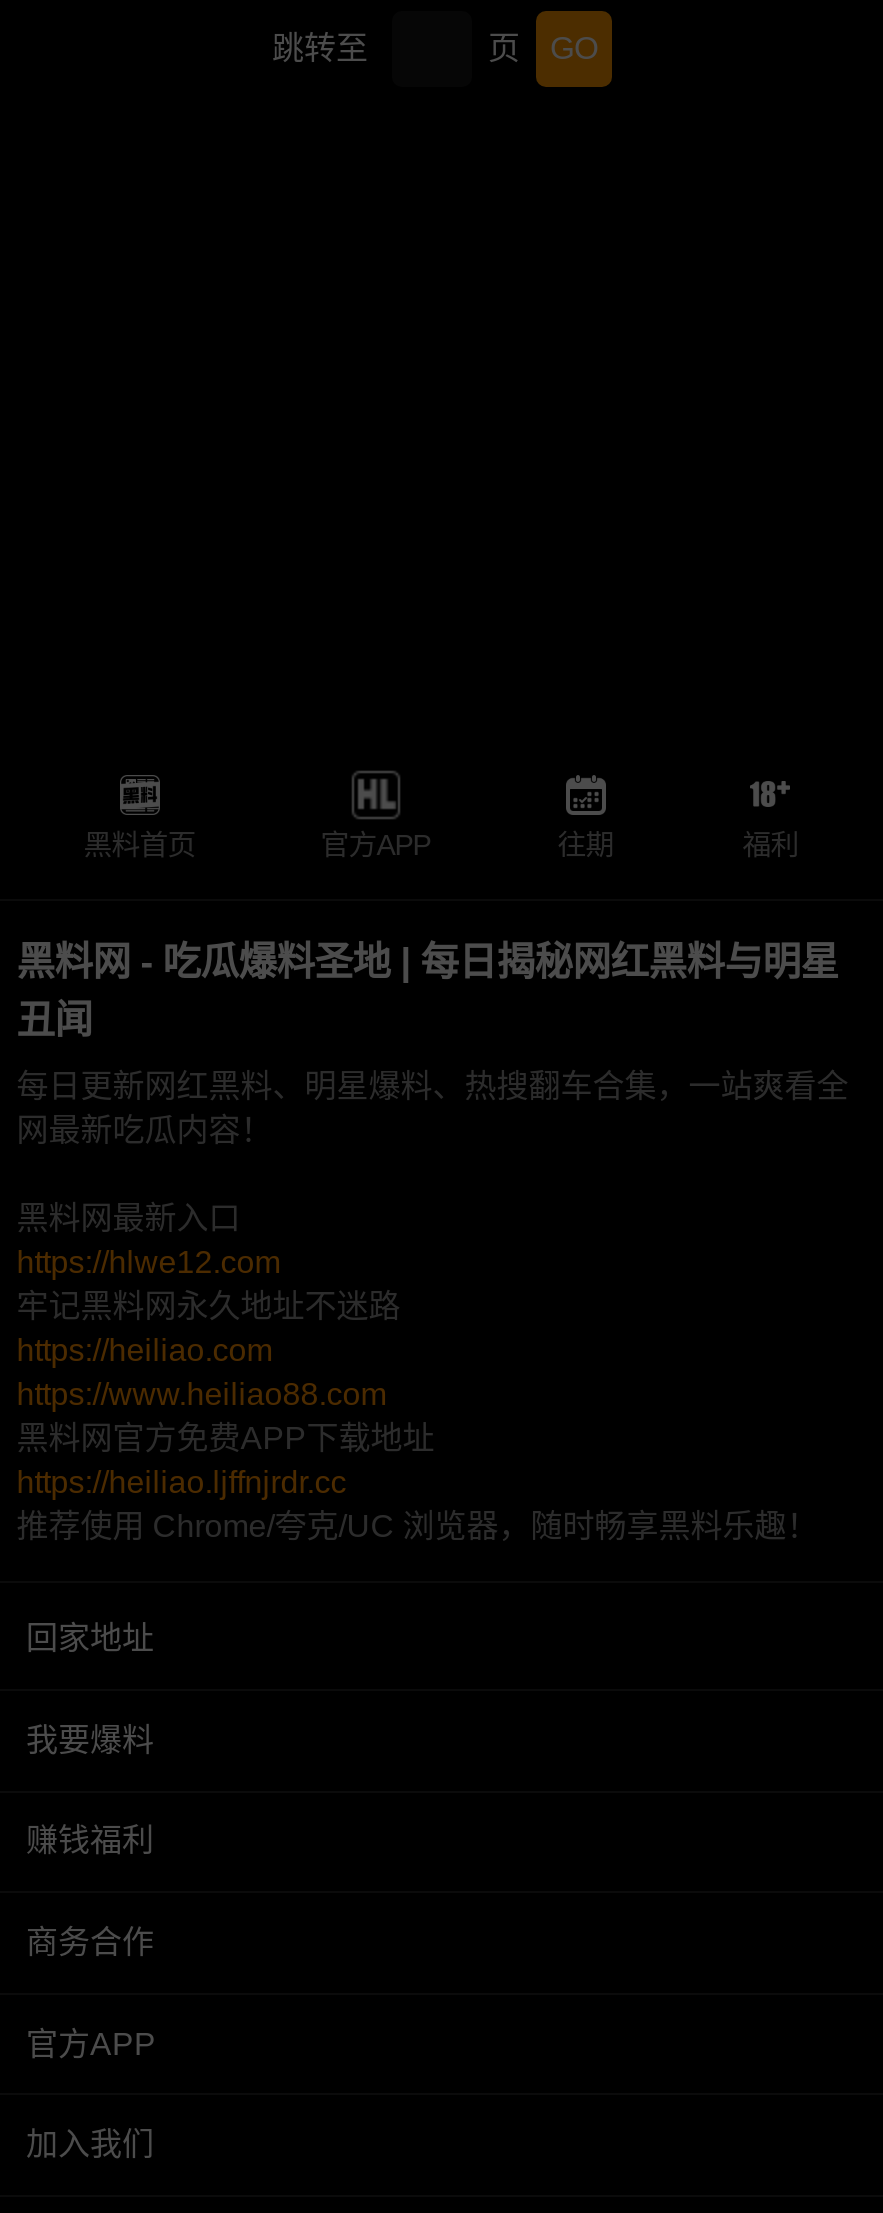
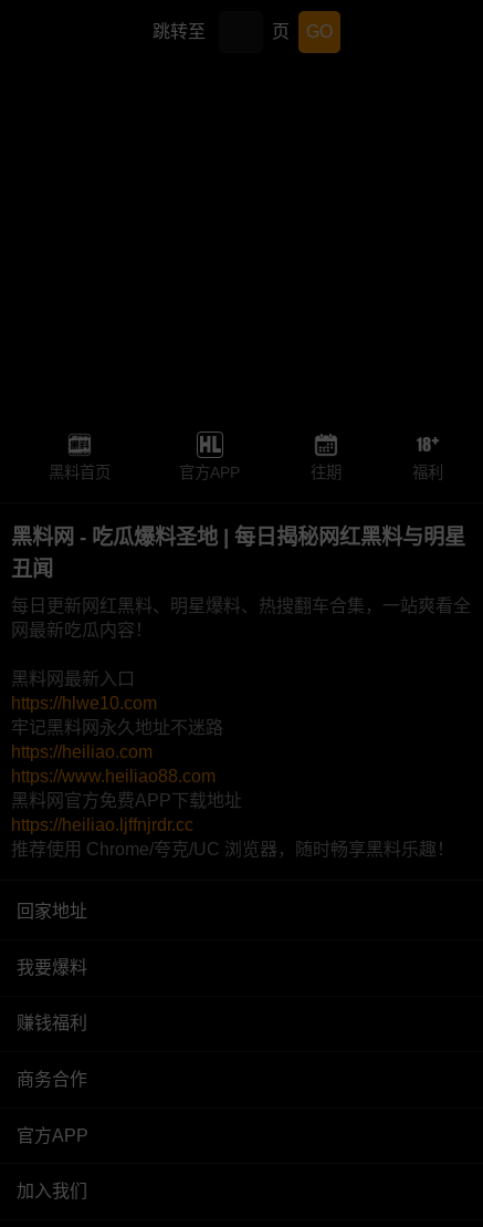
- https://hlwe12.com
+ https://hlwe10.com
